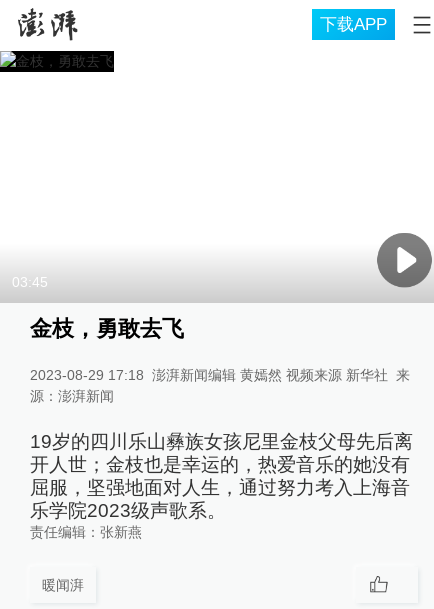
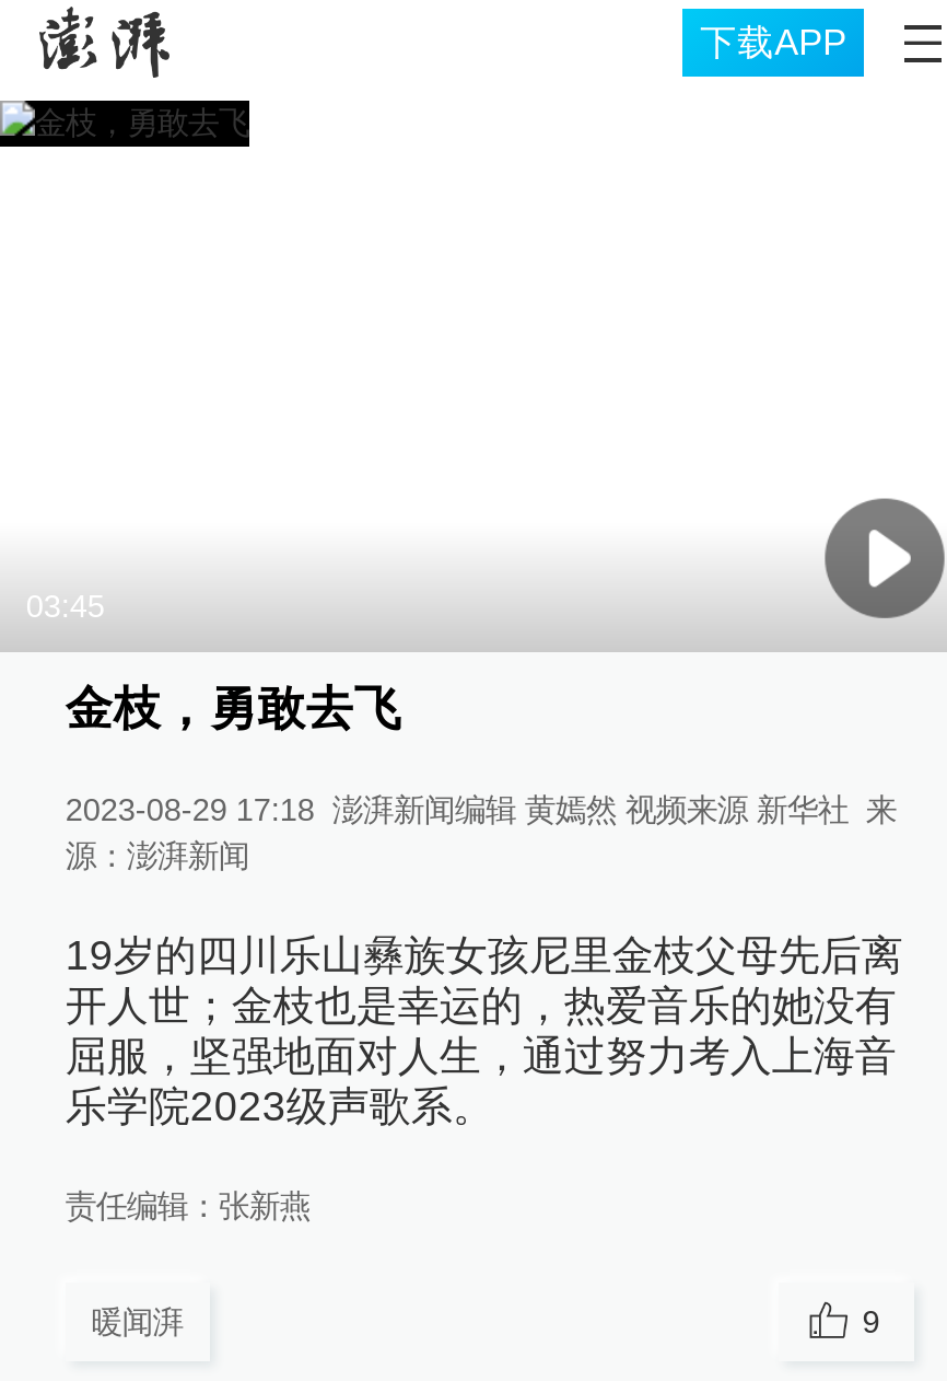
+ 9
